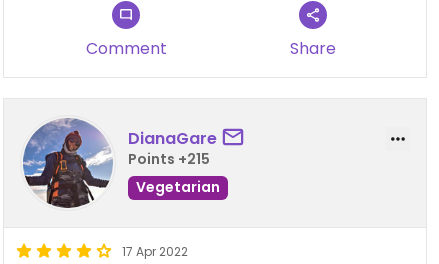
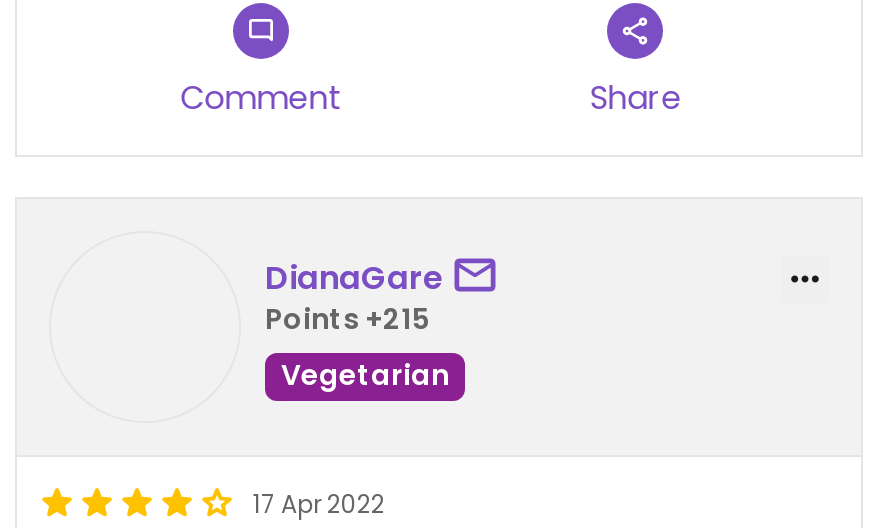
- [image]
